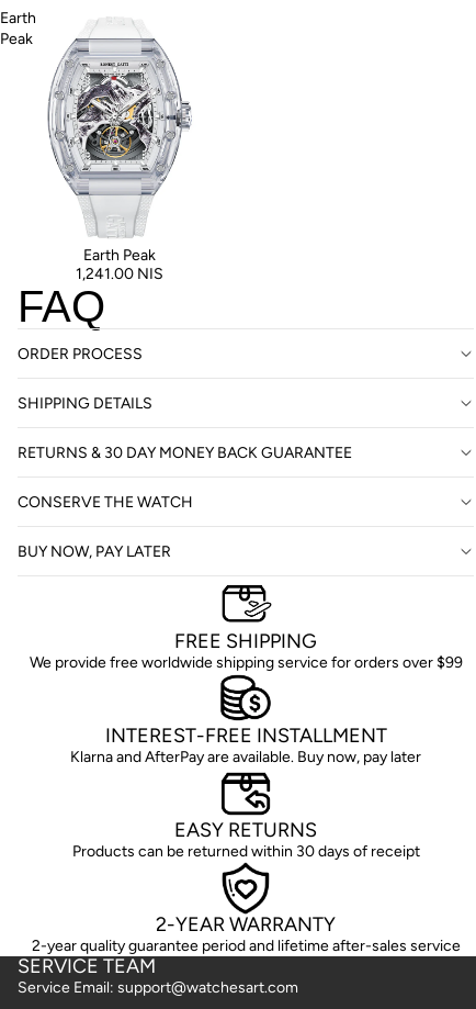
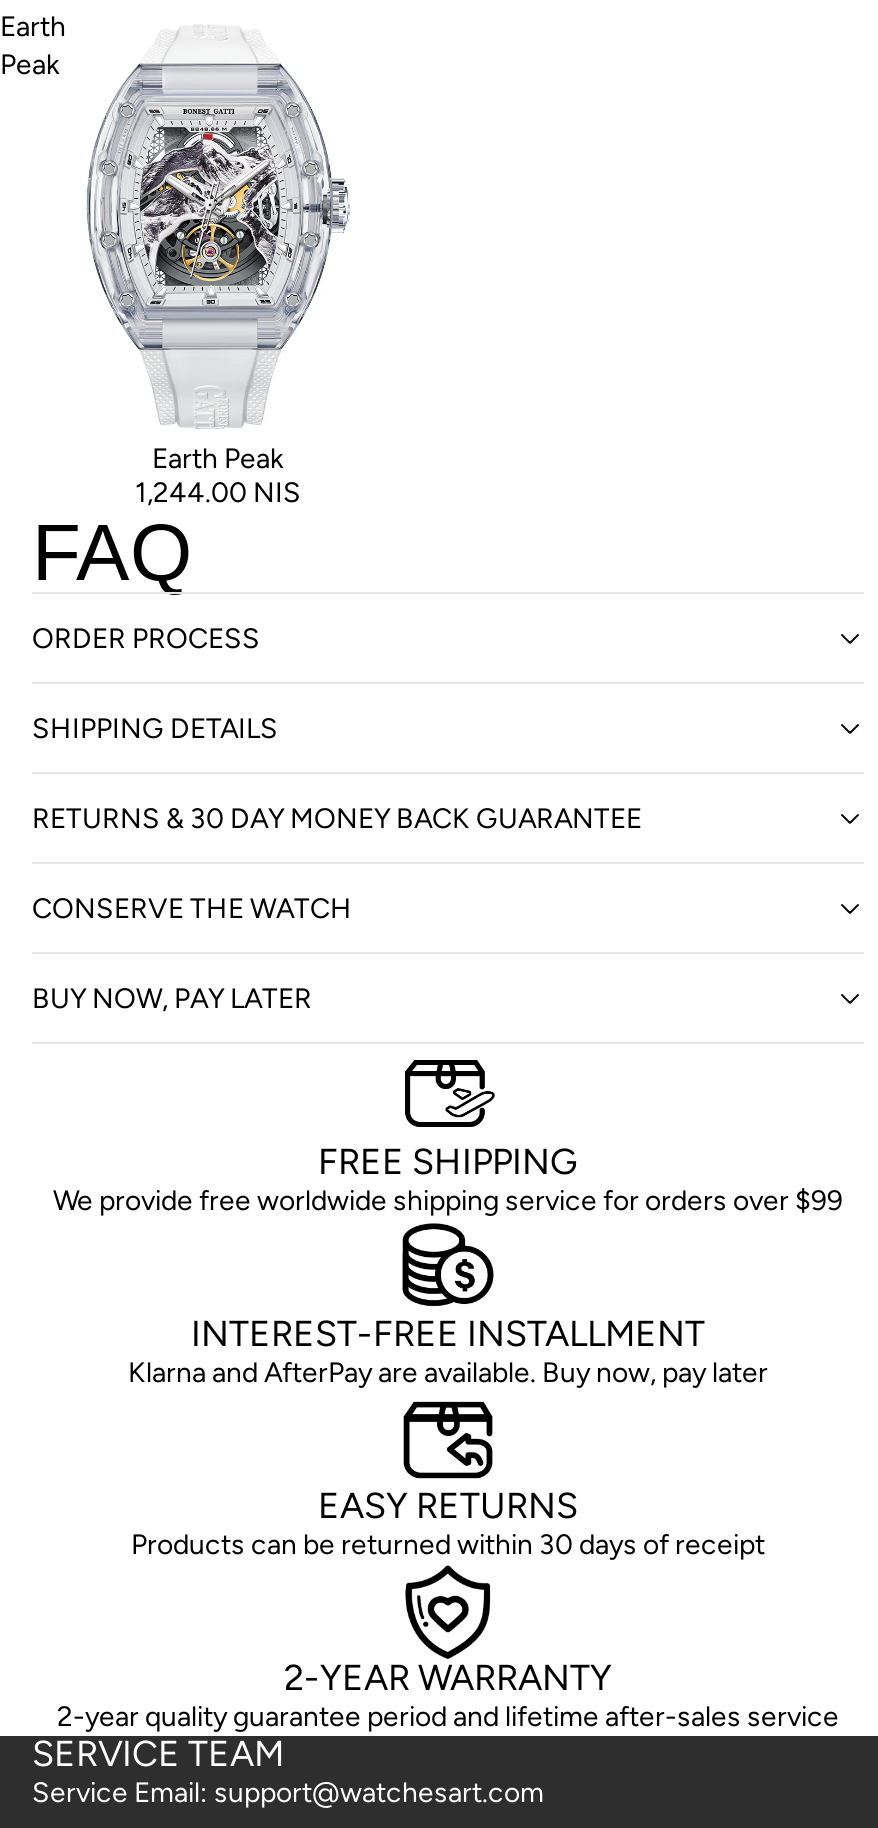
- 1,241.00 NIS
+ 1,244.00 NIS
